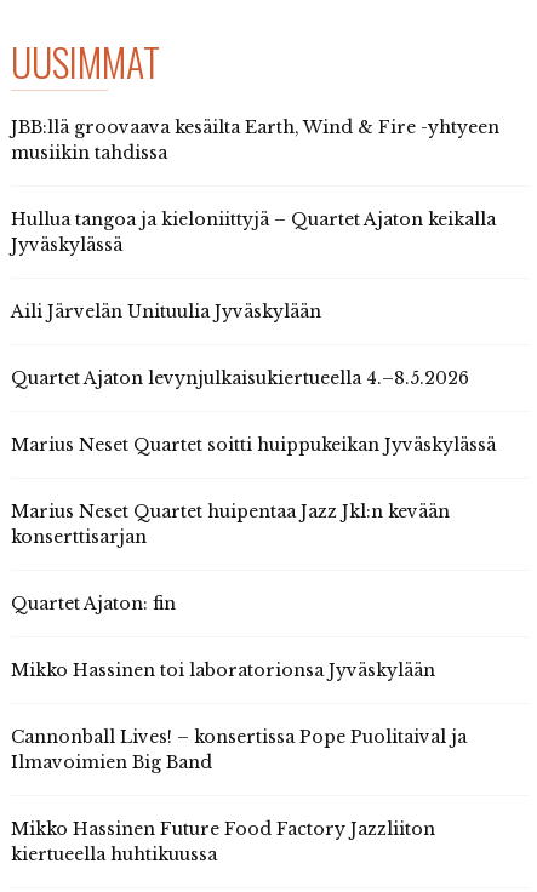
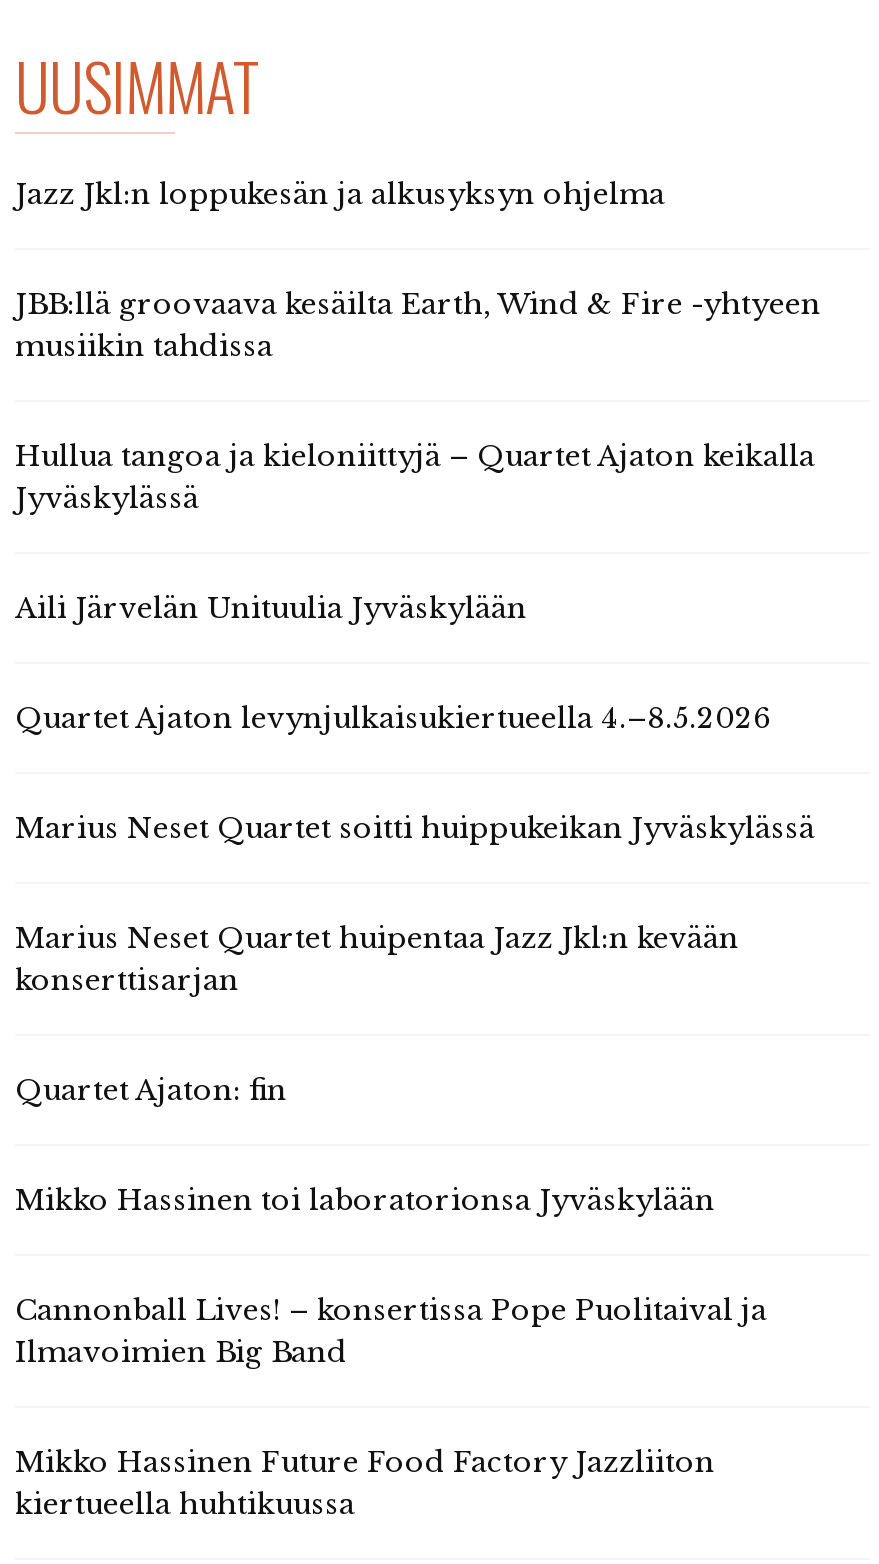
+ Jazz Jkl:n loppukesän ja alkusyksyn ohjelma
